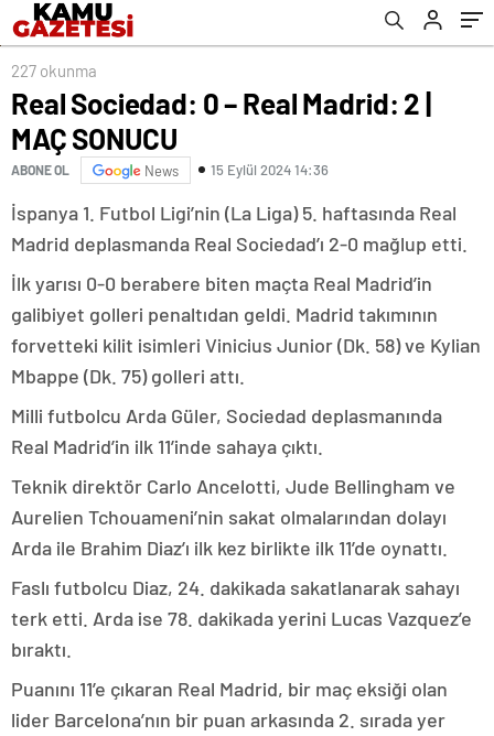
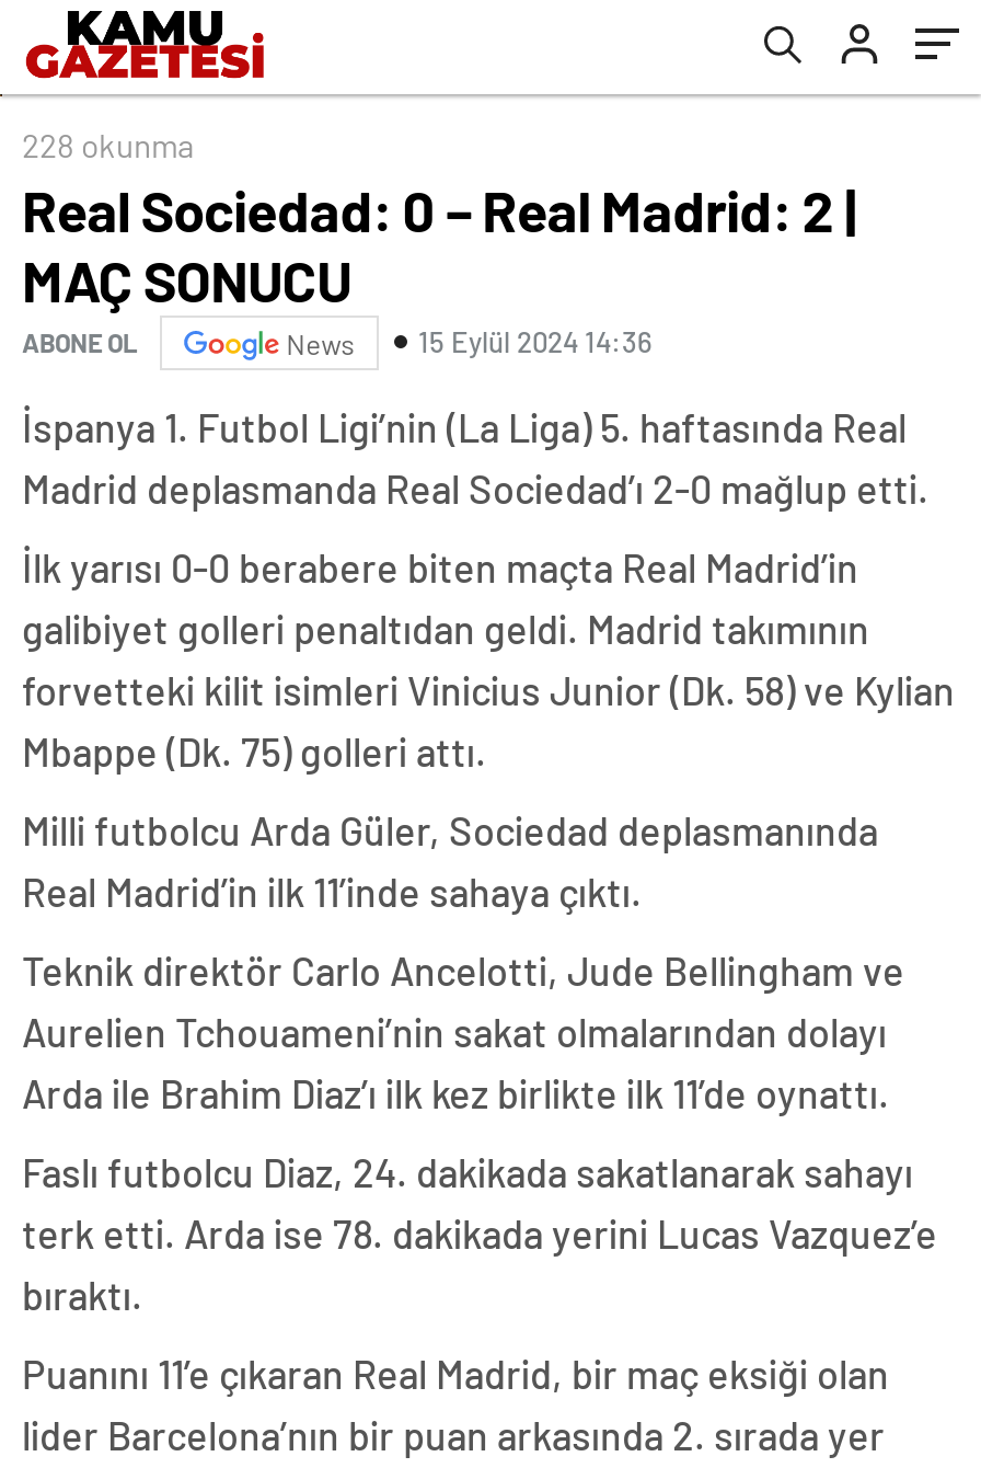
- 227 okunma
+ 228 okunma
